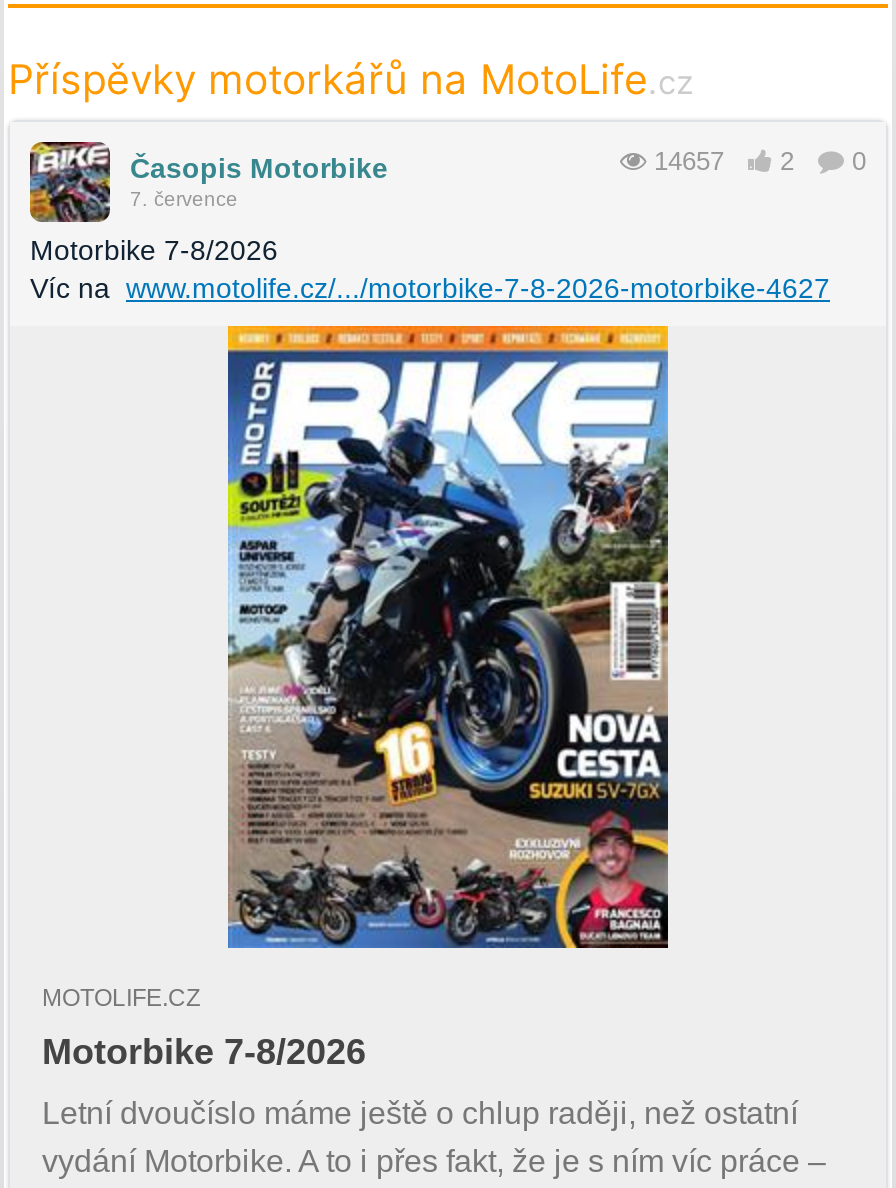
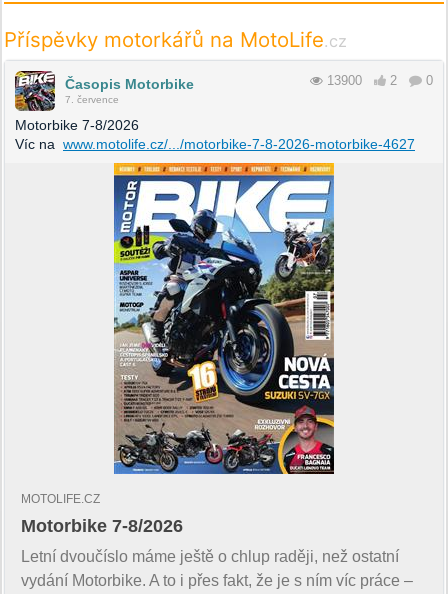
- 14657 2 0
+ 13900 2 0
